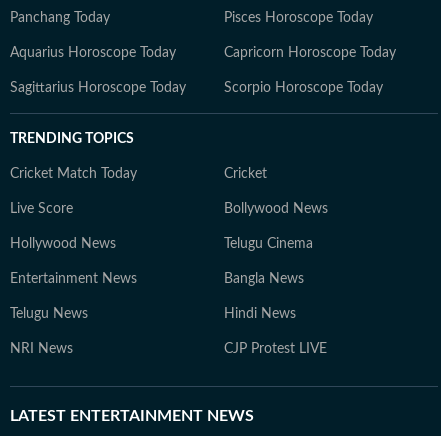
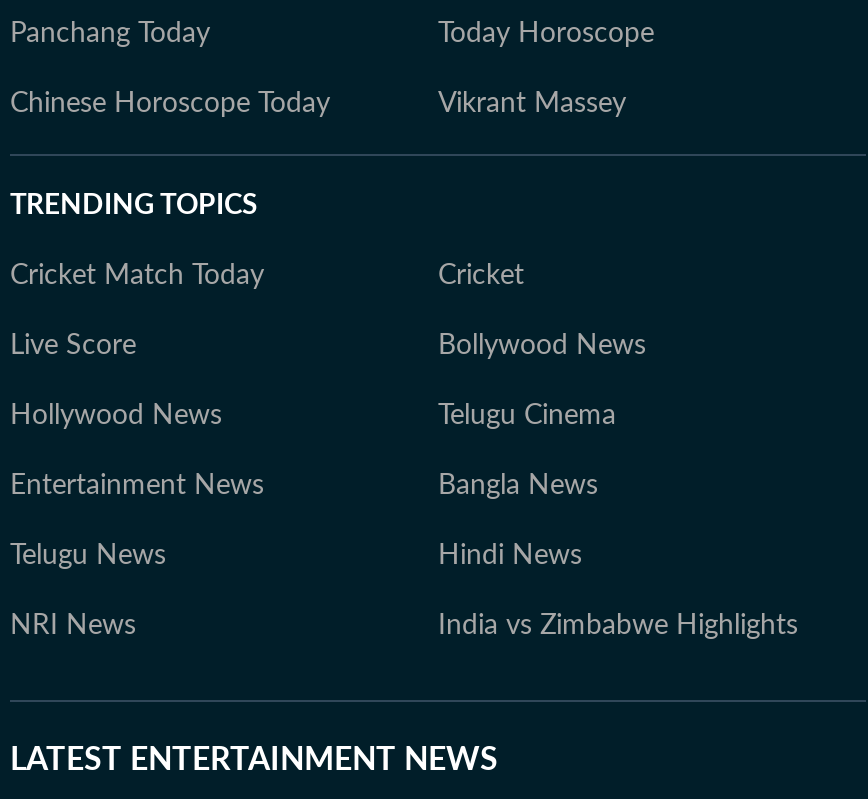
- Pisces Horoscope Today
- Aquarius Horoscope Today
- Capricorn Horoscope Today
- Sagittarius Horoscope Today
- Scorpio Horoscope Today
+ Today Horoscope
+ Chinese Horoscope Today
+ Vikrant Massey

- CJP Protest LIVE
+ India vs Zimbabwe Highlights
